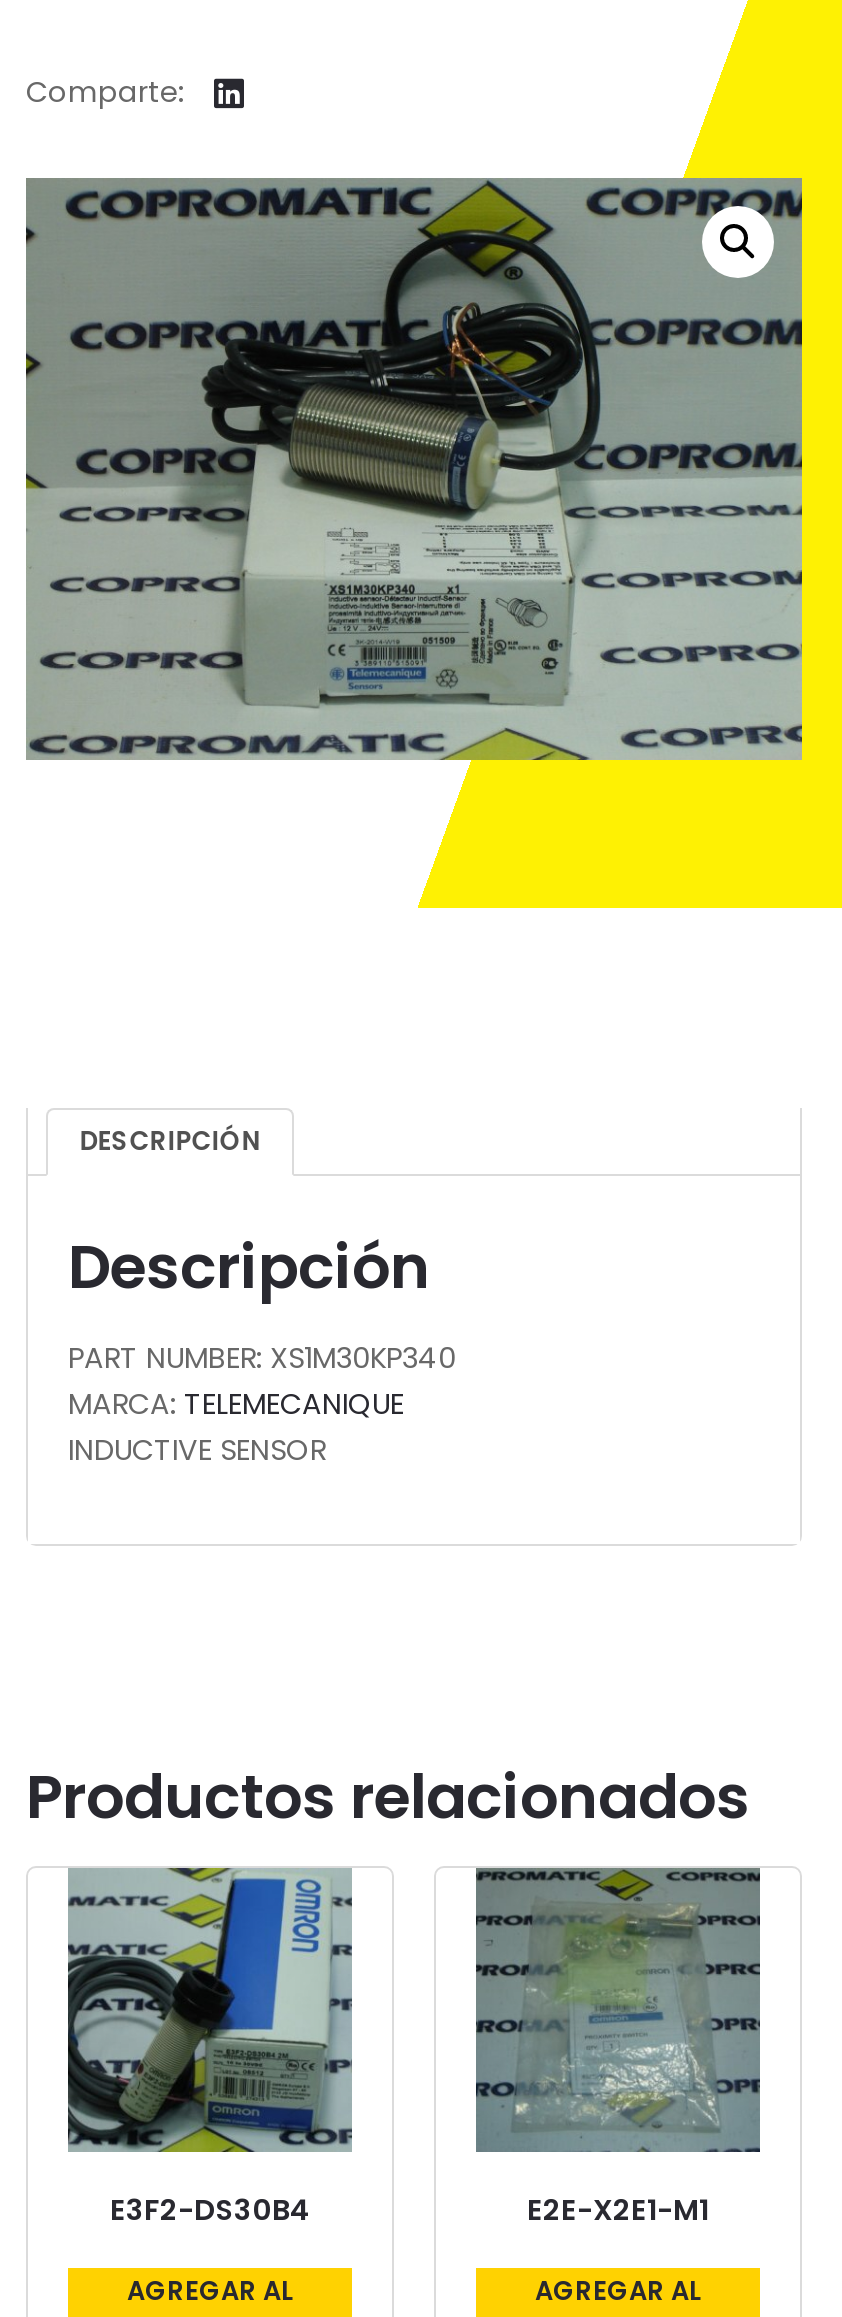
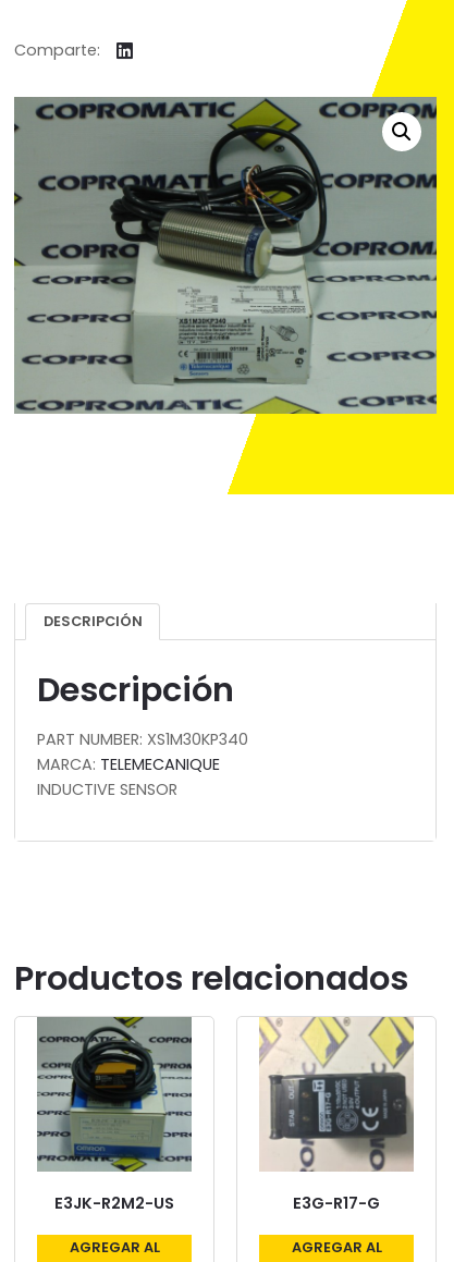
- [image]
- E3F2-DS30B4
+ [image]
+ E3JK-R2M2-US

- [image]
- E2E-X2E1-M1
+ [image]
+ E3G-R17-G
